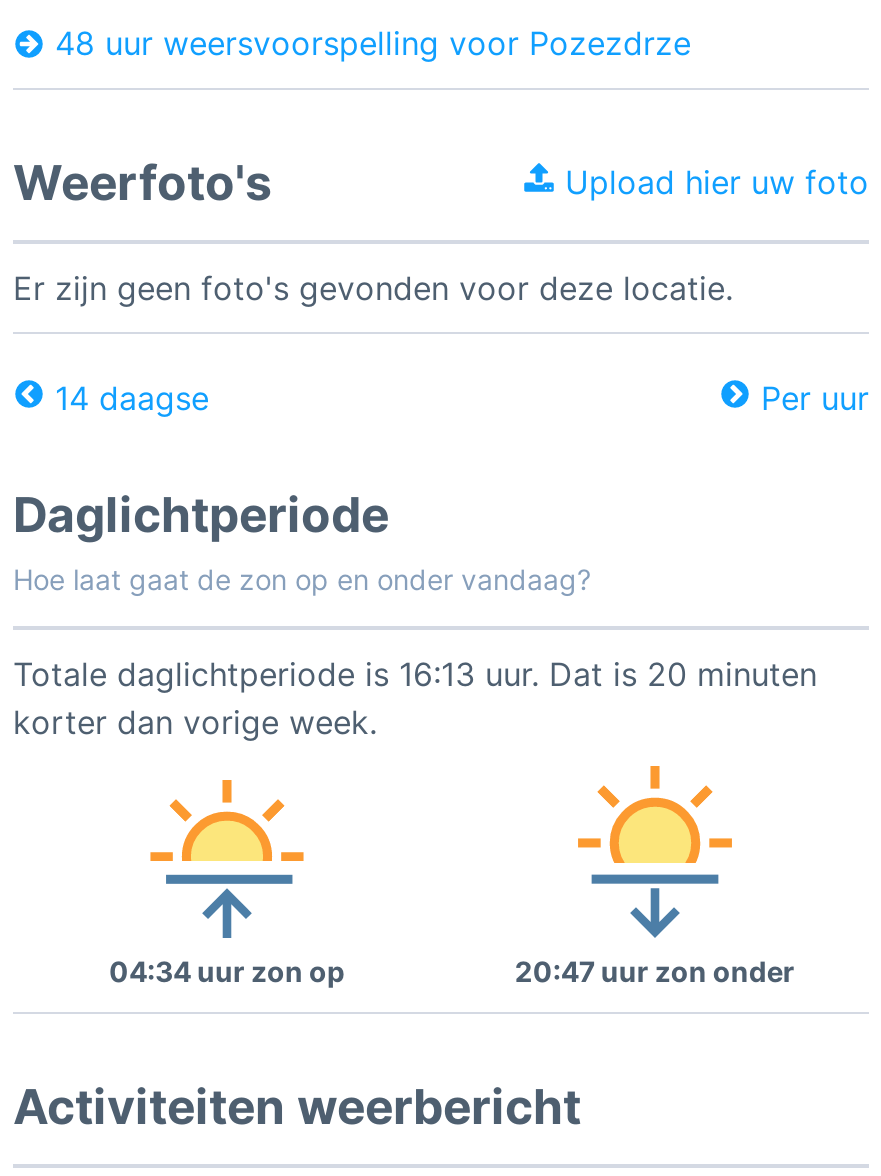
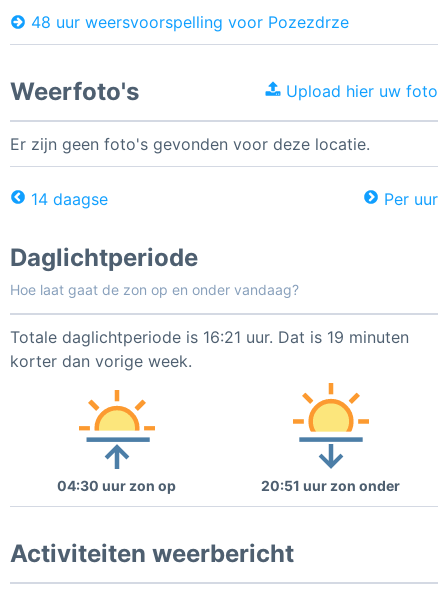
- Totale daglichtperiode is 16:13 uur. Dat is 20 minuten
+ Totale daglichtperiode is 16:21 uur. Dat is 19 minuten

- 04:34 uur zon op
+ 04:30 uur zon op

- 20:47 uur zon onder
+ 20:51 uur zon onder
